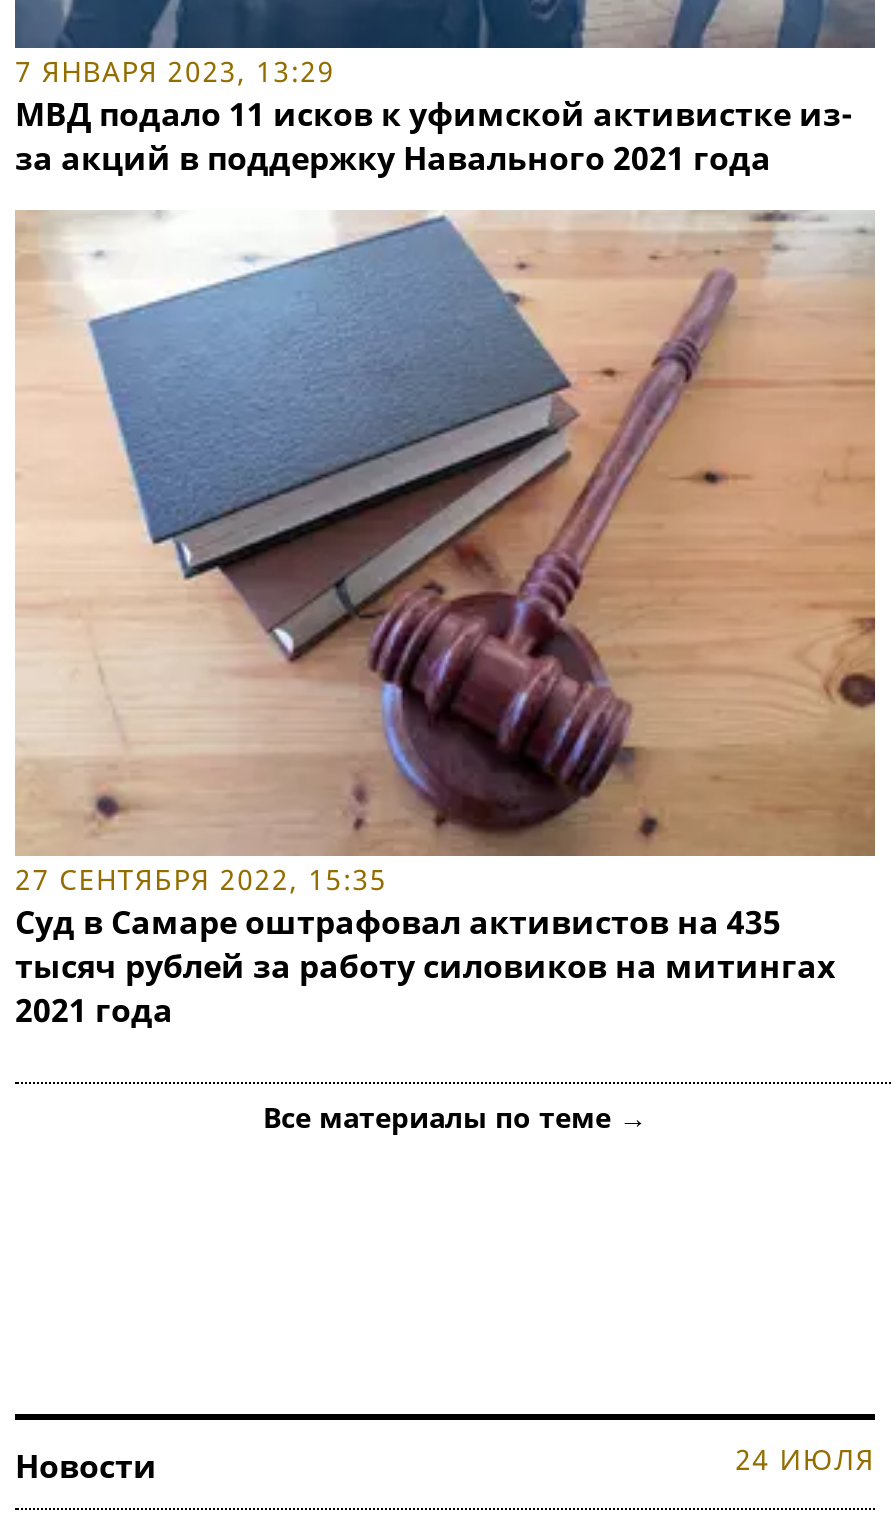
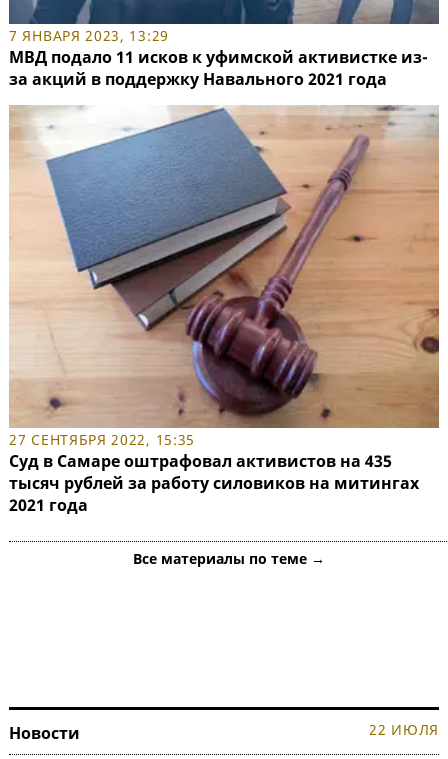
- 24 ИЮЛЯ
+ 22 ИЮЛЯ
